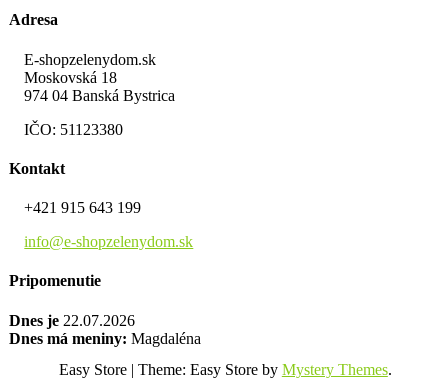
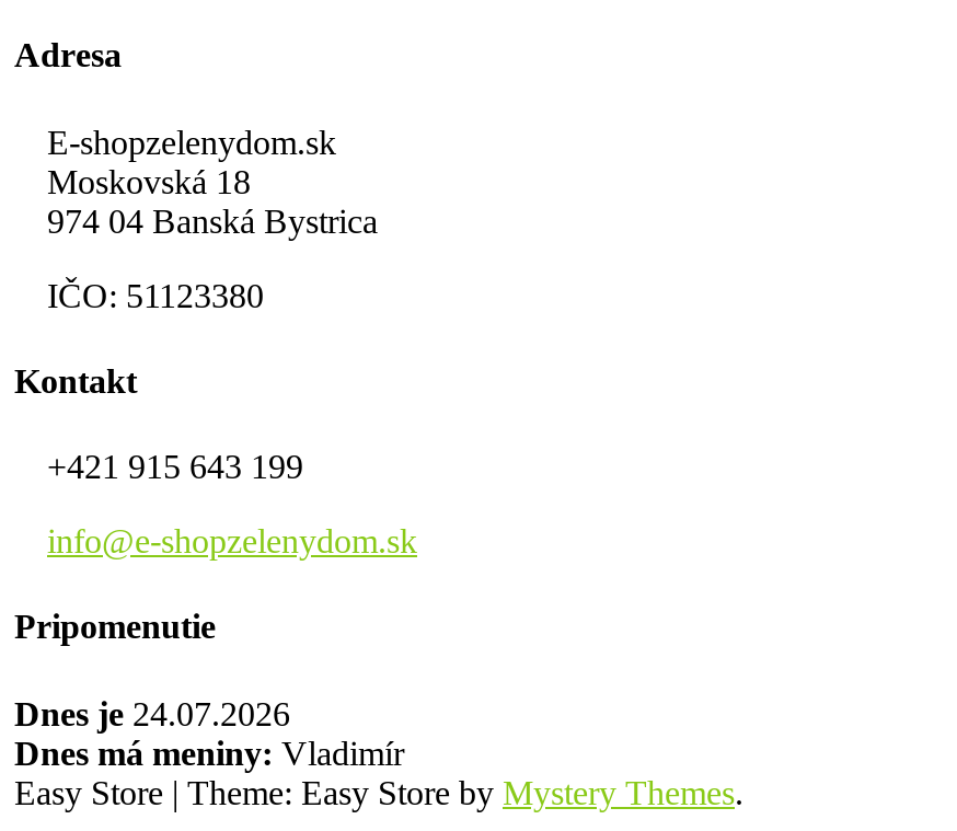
- Dnes je 22.07.2026
+ Dnes je 24.07.2026

- Dnes má meniny: Magdaléna
+ Dnes má meniny: Vladimír
